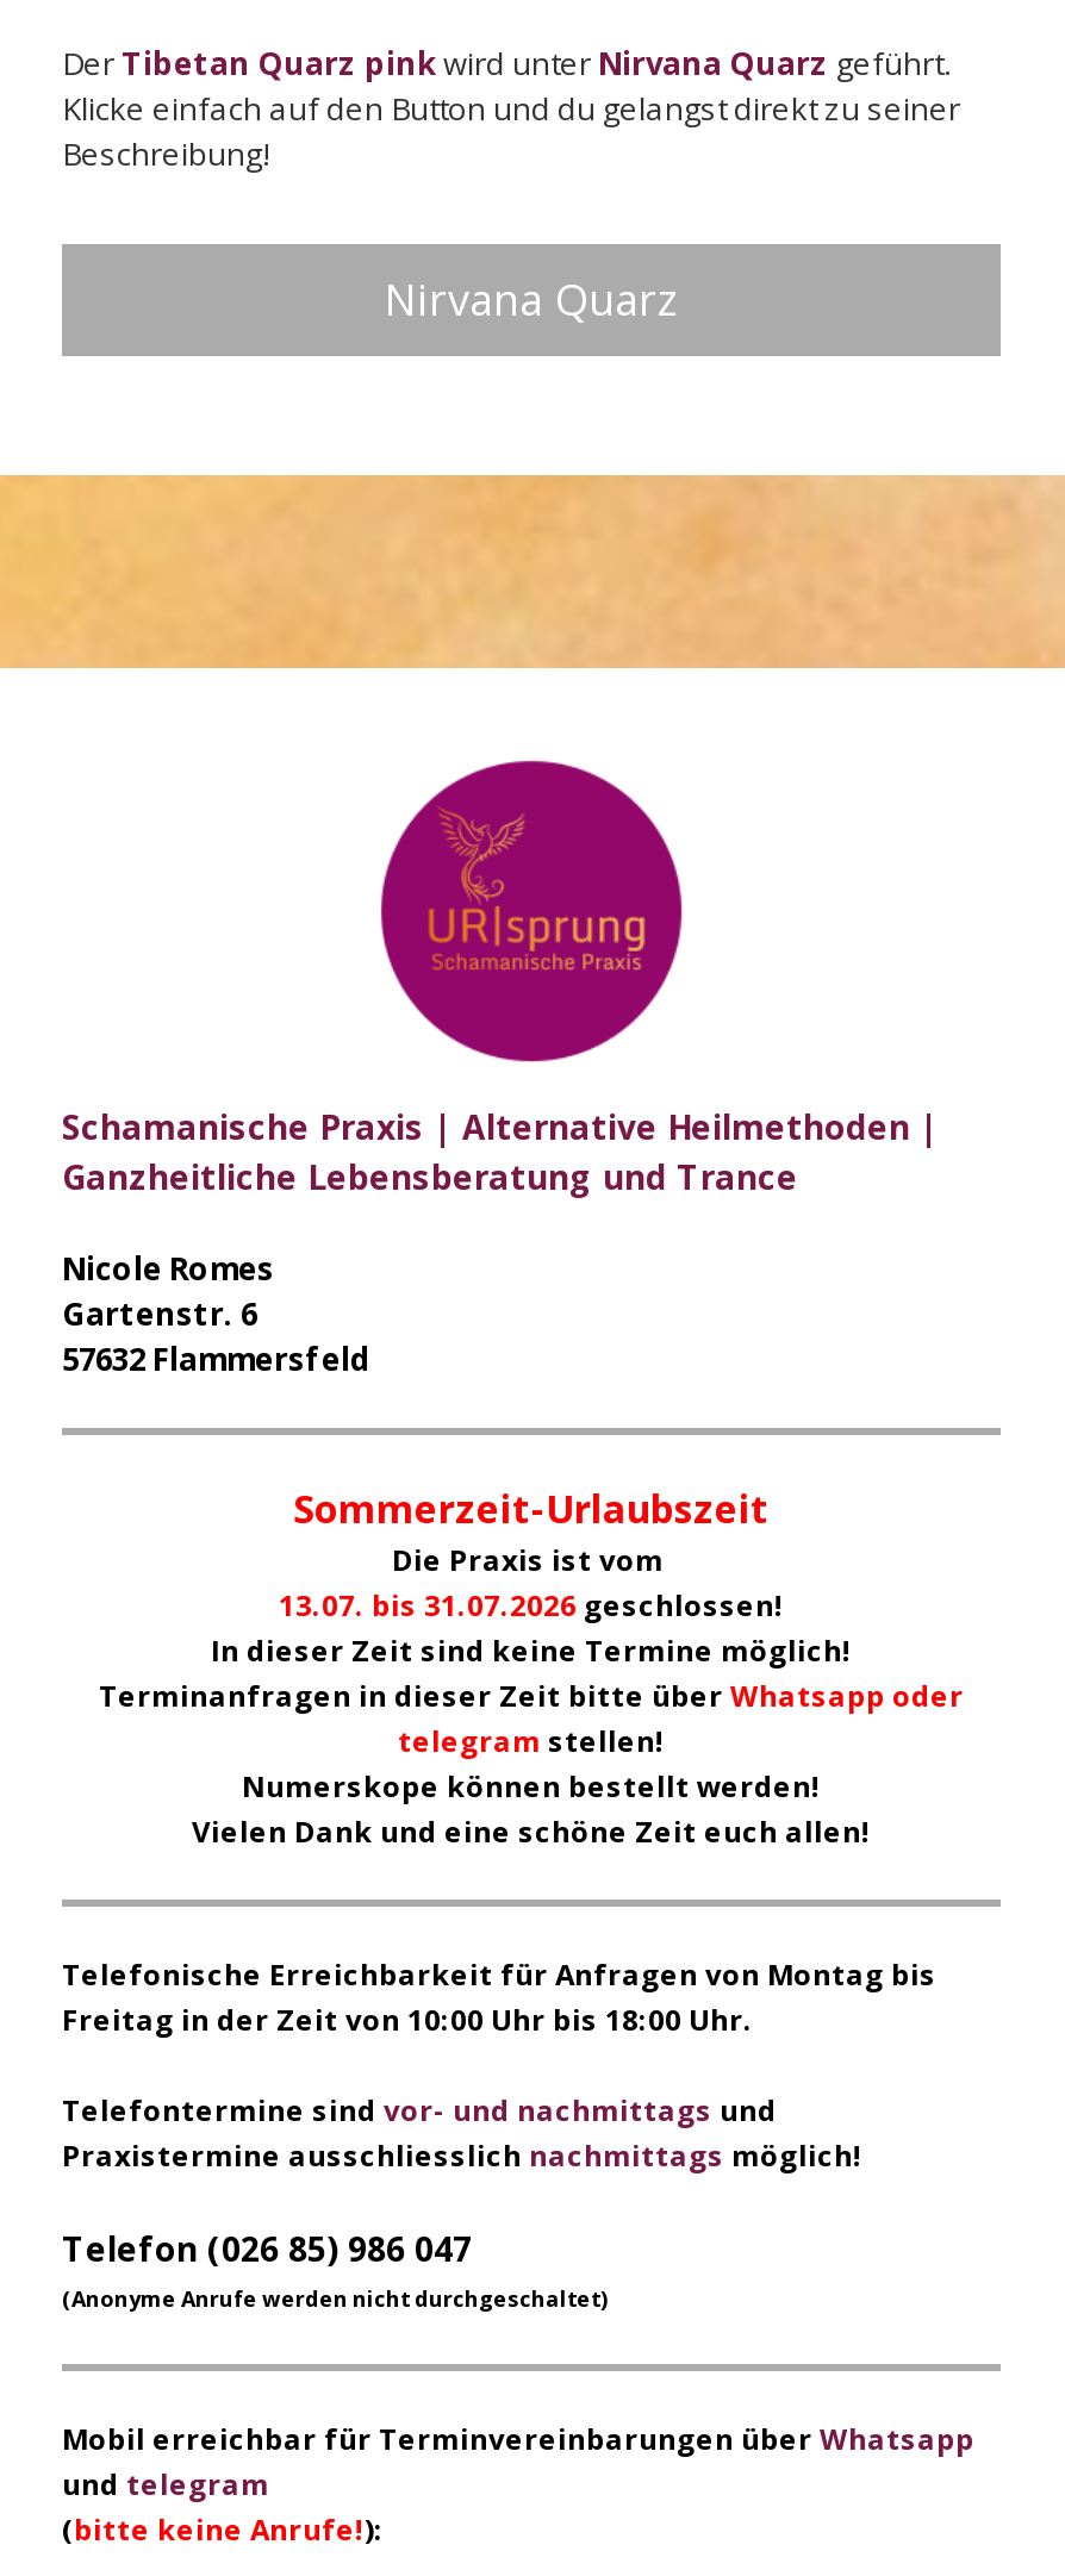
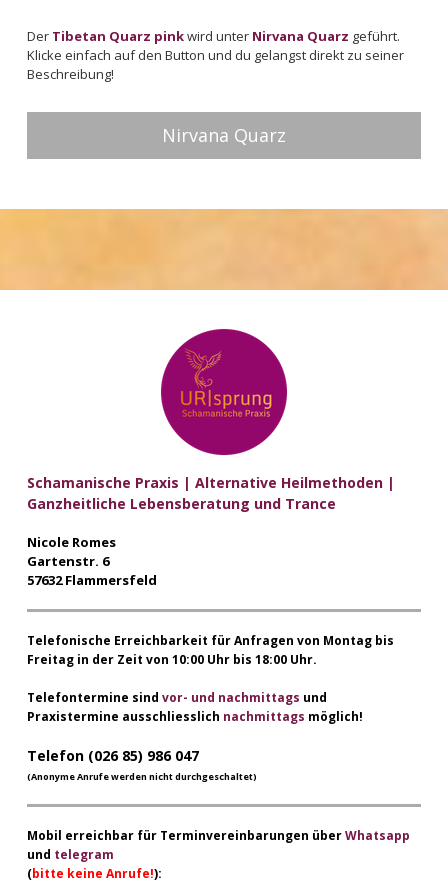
- Sommerzeit-Urlaubszeit
- Die Praxis ist vom
- 13.07. bis 31.07.2026 geschlossen!
- In dieser Zeit sind keine Termine möglich!
- Terminanfragen in dieser Zeit bitte über Whatsapp oder
- telegram stellen!
- Numerskope können bestellt werden!
- Vielen Dank und eine schöne Zeit euch allen!
